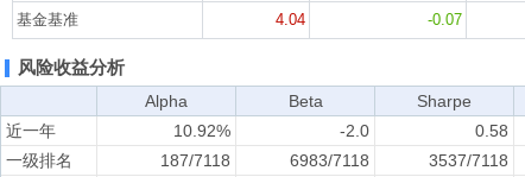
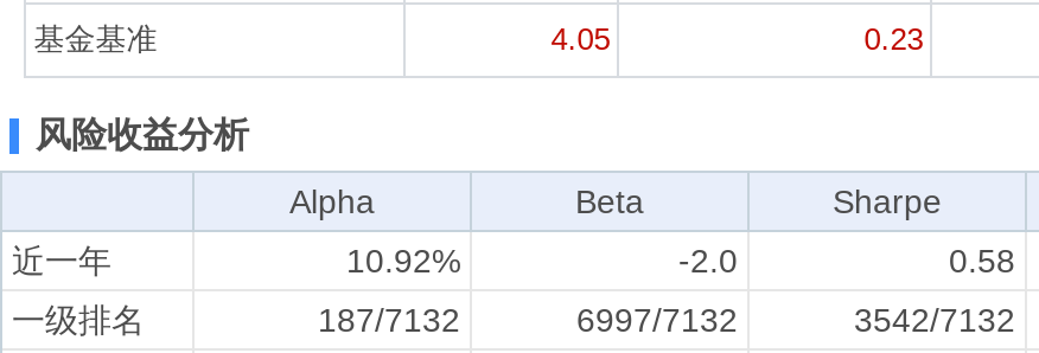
- 4.04
+ 4.05

- -0.07
+ 0.23

- 187/7118
+ 187/7132

- 6983/7118
+ 6997/7132

- 3537/7118
+ 3542/7132
